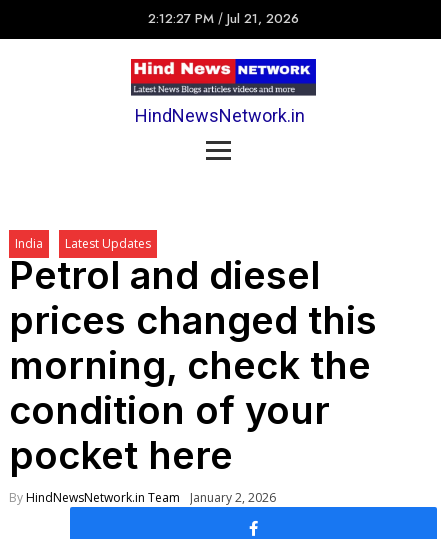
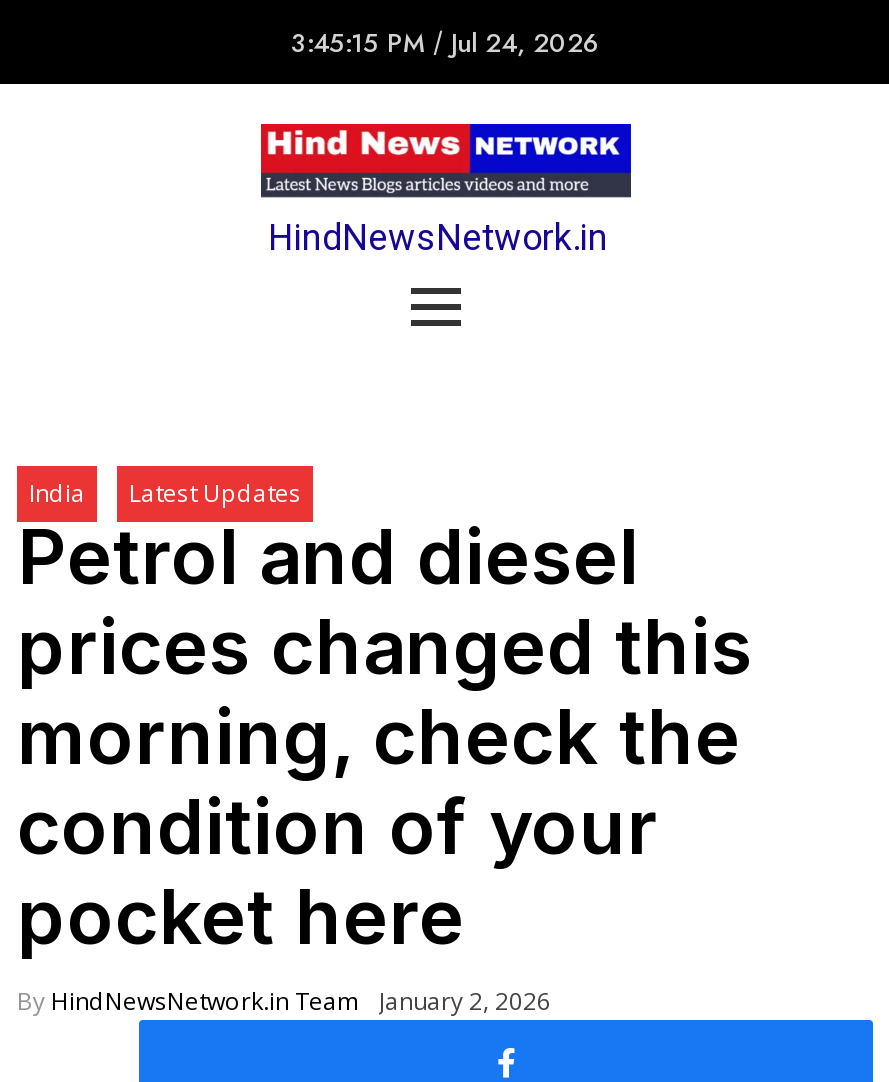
- 2:12:27 PM / Jul 21, 2026
+ 3:45:15 PM / Jul 24, 2026
